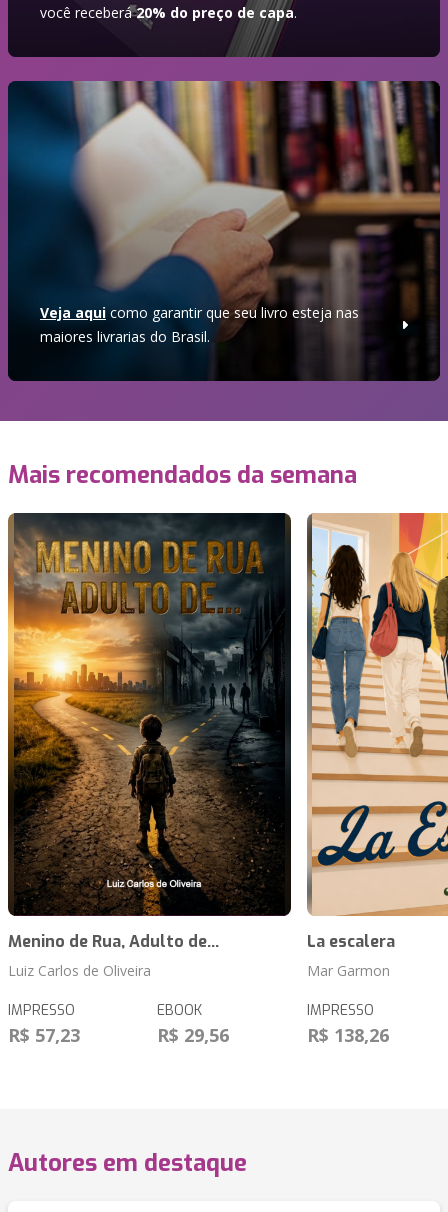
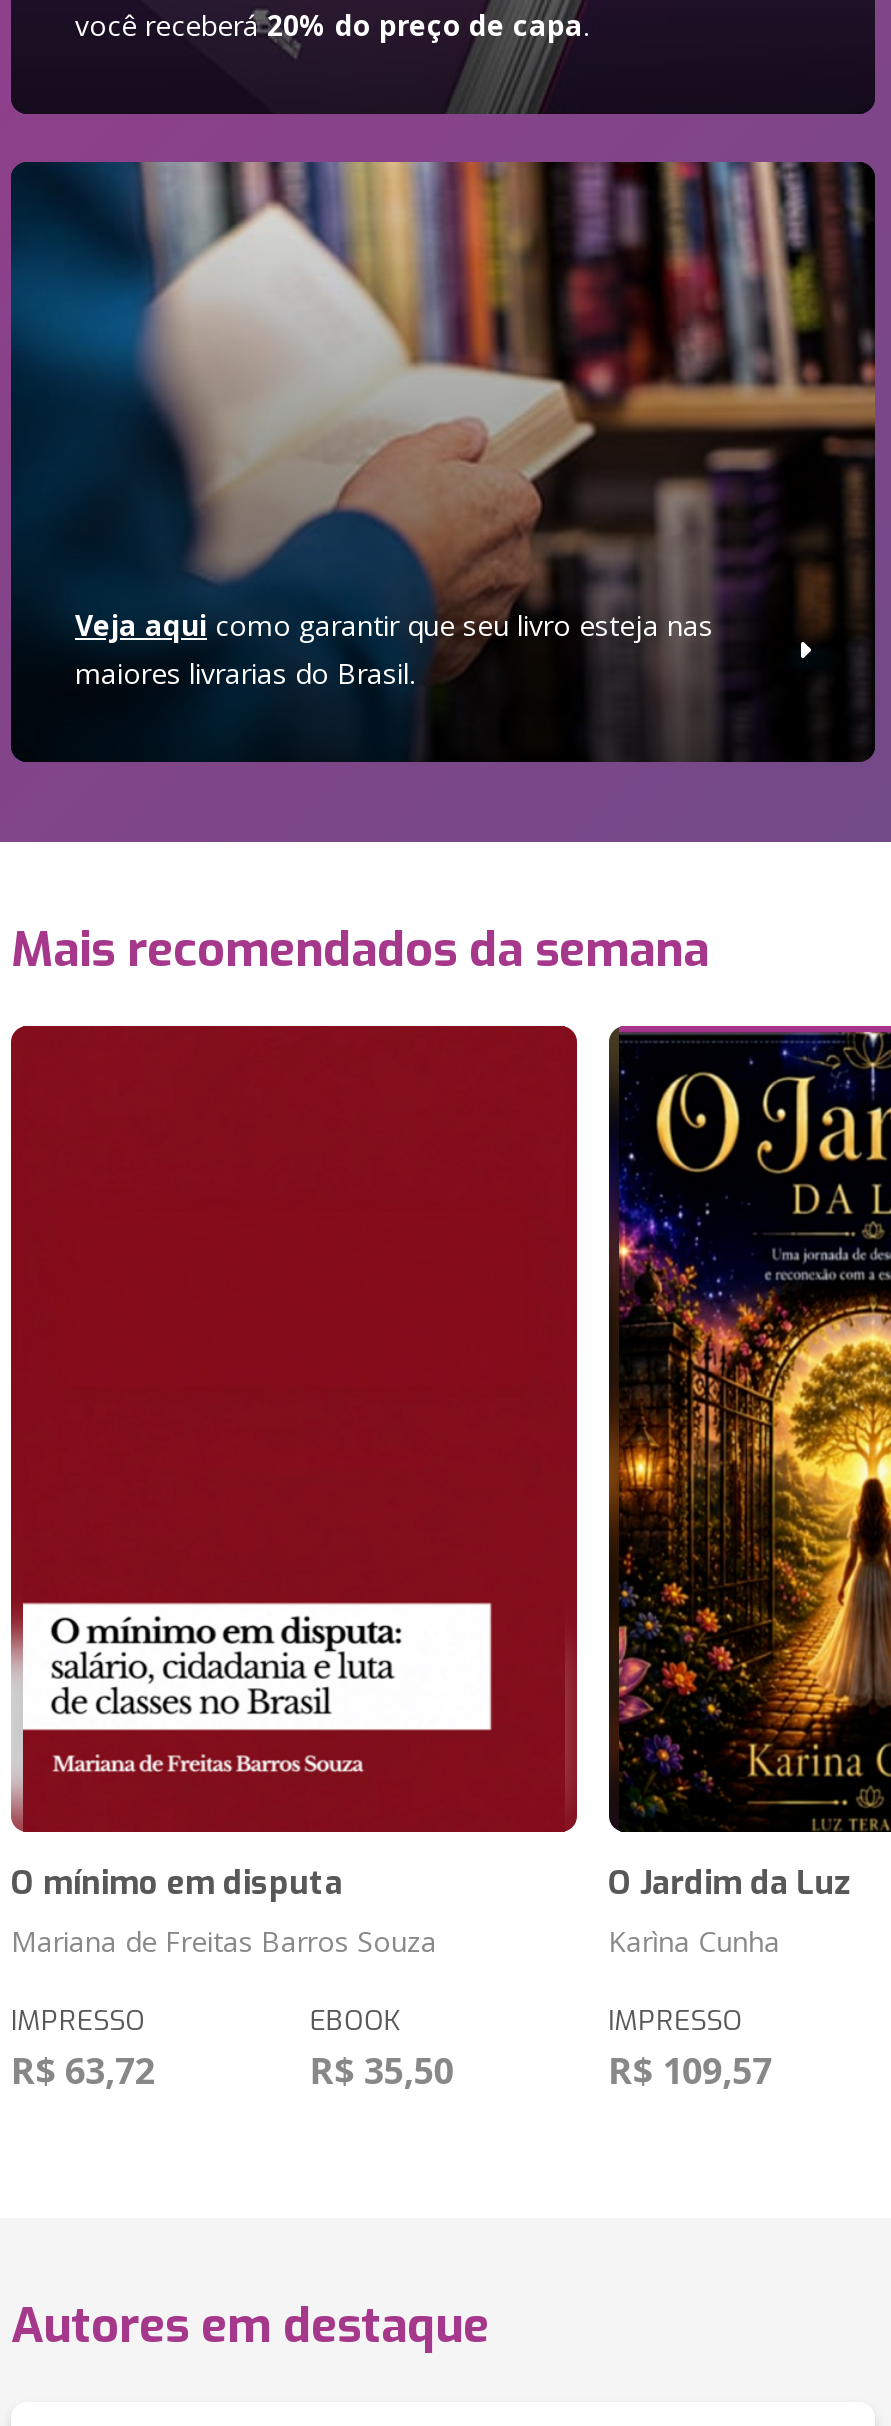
- [image]
- Menino de Rua, Adulto de...
- Luiz Carlos de Oliveira
+ [image]
+ O mínimo em disputa
+ Mariana de Freitas Barros Souza

- [image]
- La escalera
- Mar Garmon
+ [image]
+ O Jardim da Luz
+ Karìna Cunha

- R$ 57,23
+ R$ 63,72

- R$ 29,56
+ R$ 35,50

- R$ 138,26
+ R$ 109,57
